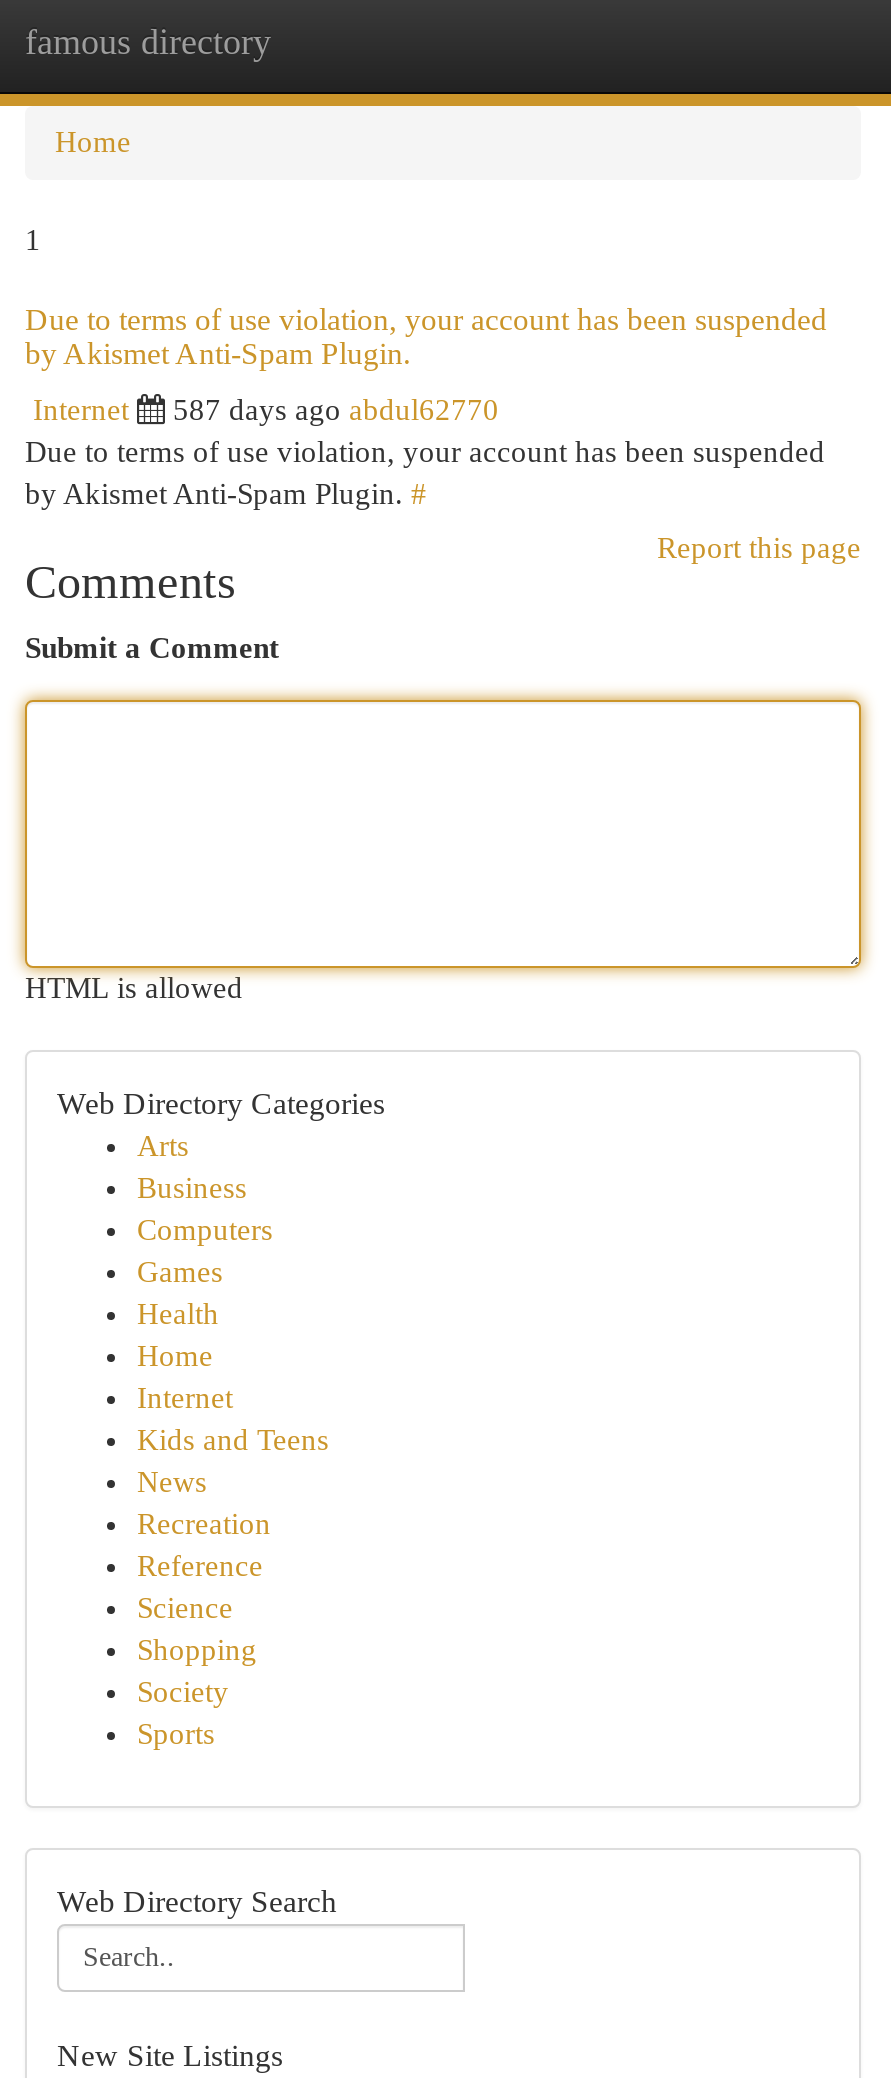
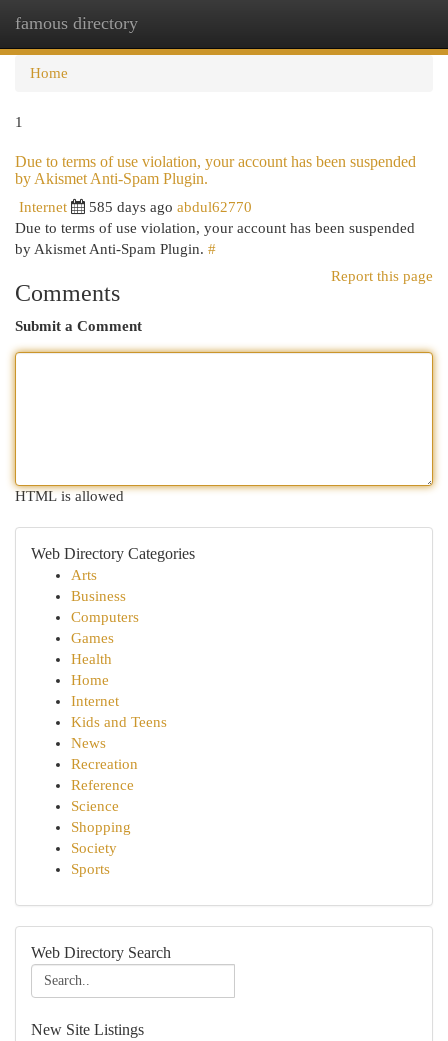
- 587 days ago abdul62770
+ 585 days ago abdul62770
